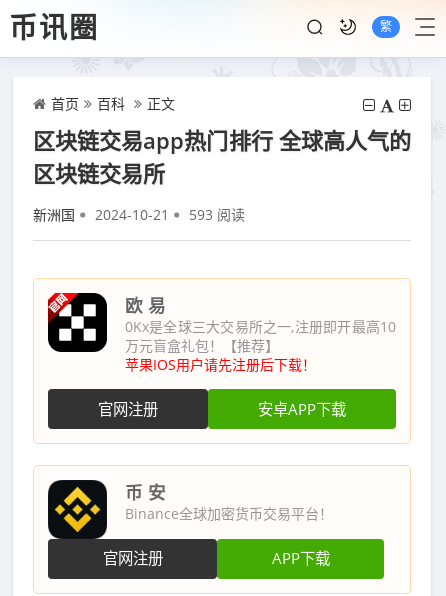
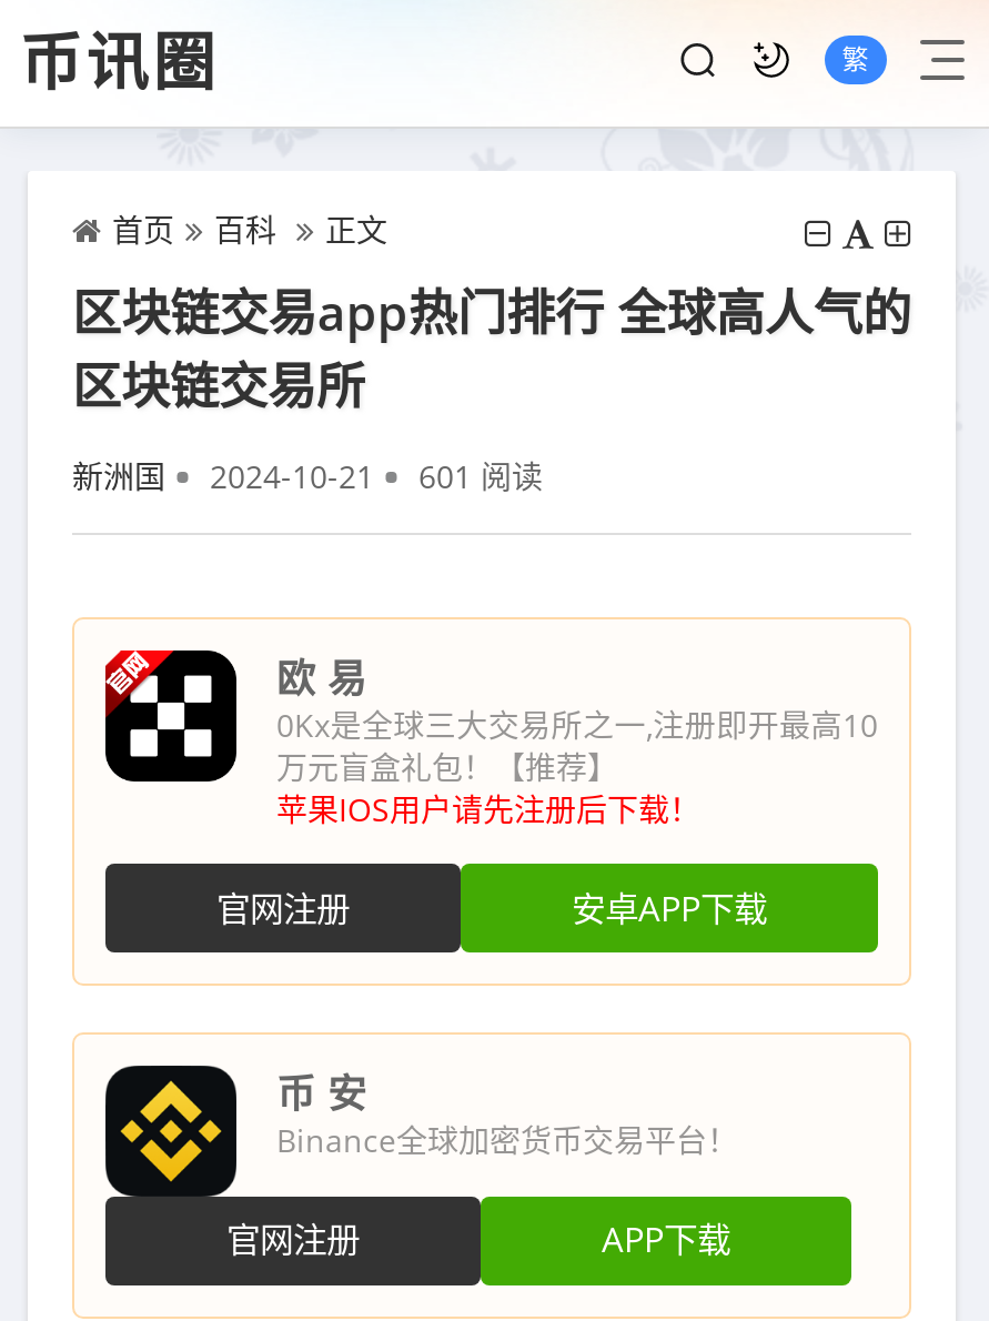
- 新洲国 2024-10-21 593 阅读
+ 新洲国 2024-10-21 601 阅读
